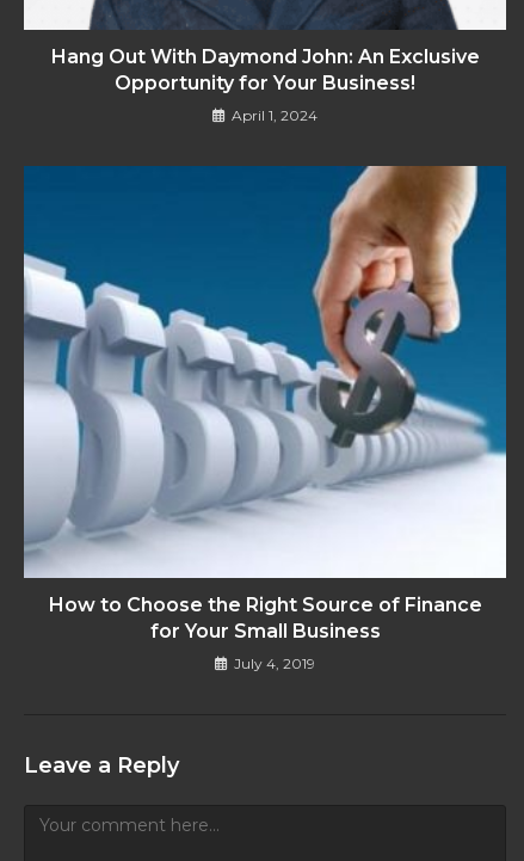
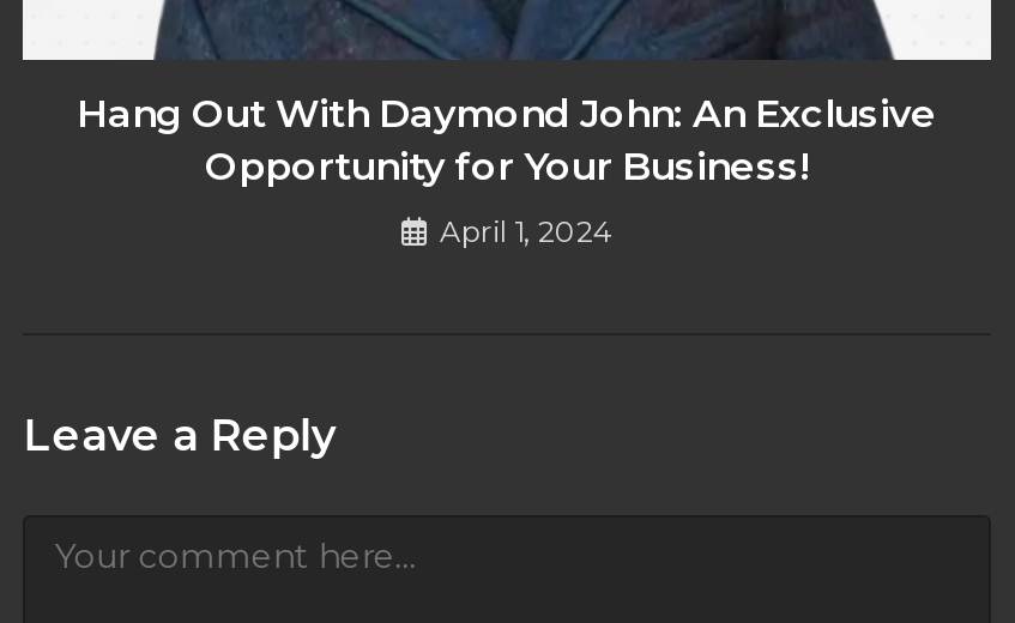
- [image]
- How to Choose the Right Source of Finance
- for Your Small Business
- July 4, 2019
